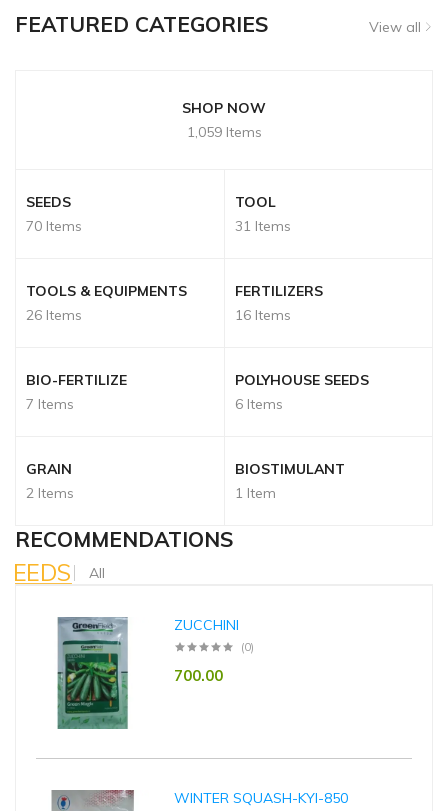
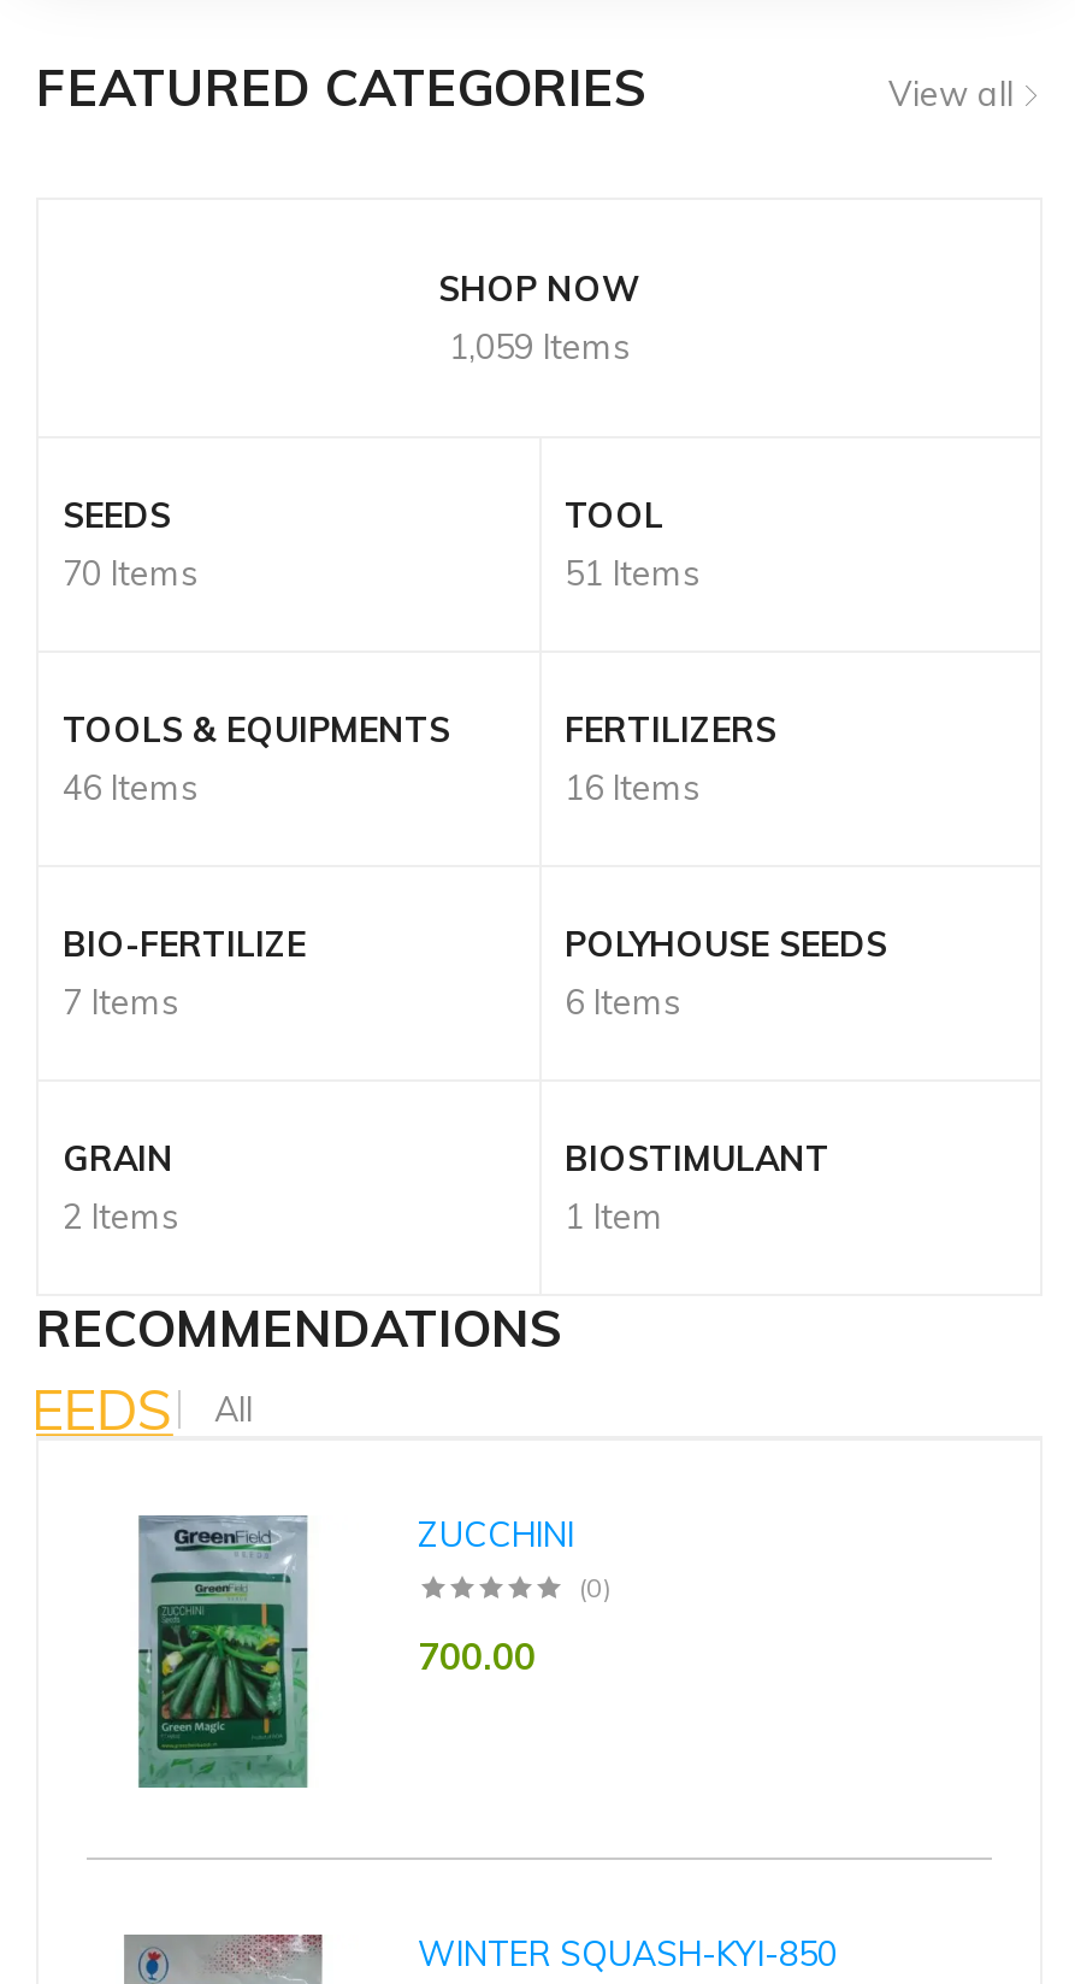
- 31 Items
+ 51 Items

- 26 Items
+ 46 Items
